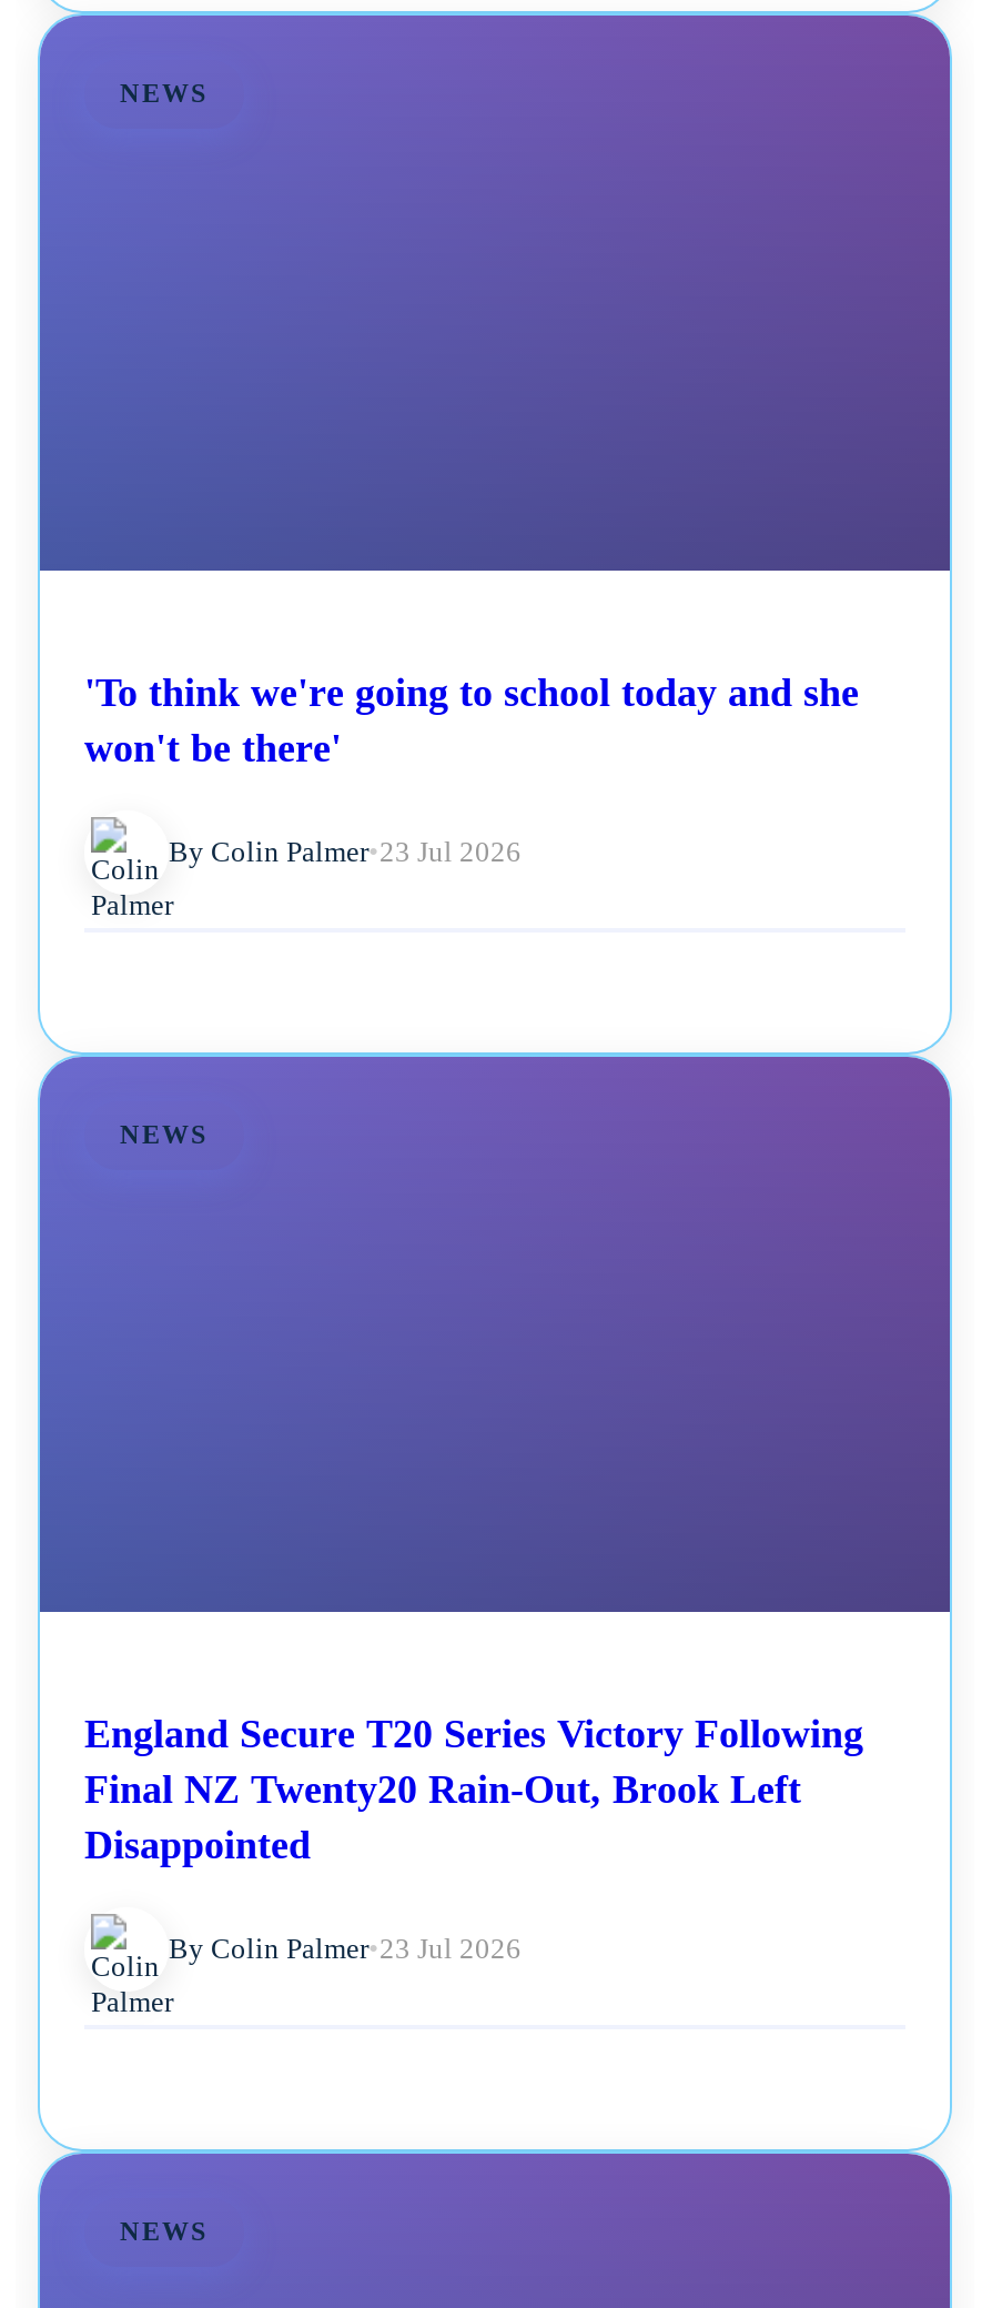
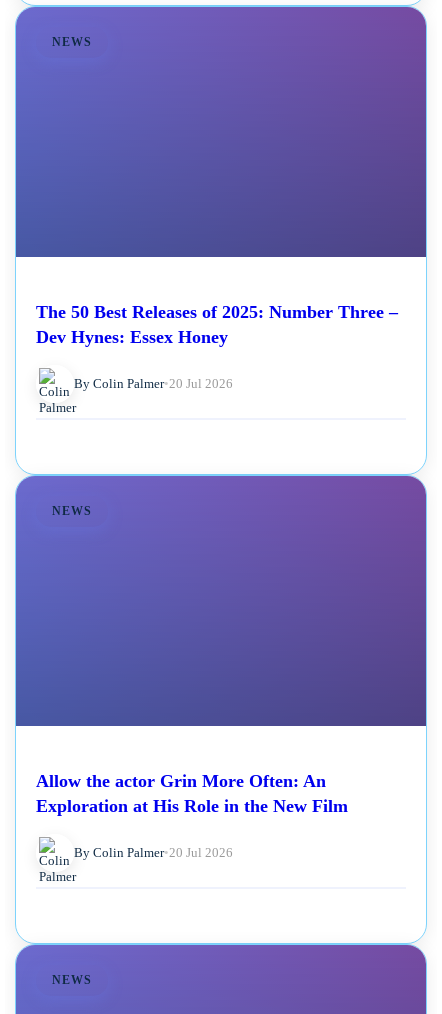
- 'To think we're going to school today and she
- won't be there'
+ The 50 Best Releases of 2025: Number Three –
+ Dev Hynes: Essex Honey

- By Colin Palmer • 23 Jul 2026
+ By Colin Palmer • 20 Jul 2026

- England Secure T20 Series Victory Following
- Final NZ Twenty20 Rain-Out, Brook Left
- Disappointed
+ Allow the actor Grin More Often: An
+ Exploration at His Role in the New Film

- By Colin Palmer • 23 Jul 2026
+ By Colin Palmer • 20 Jul 2026
